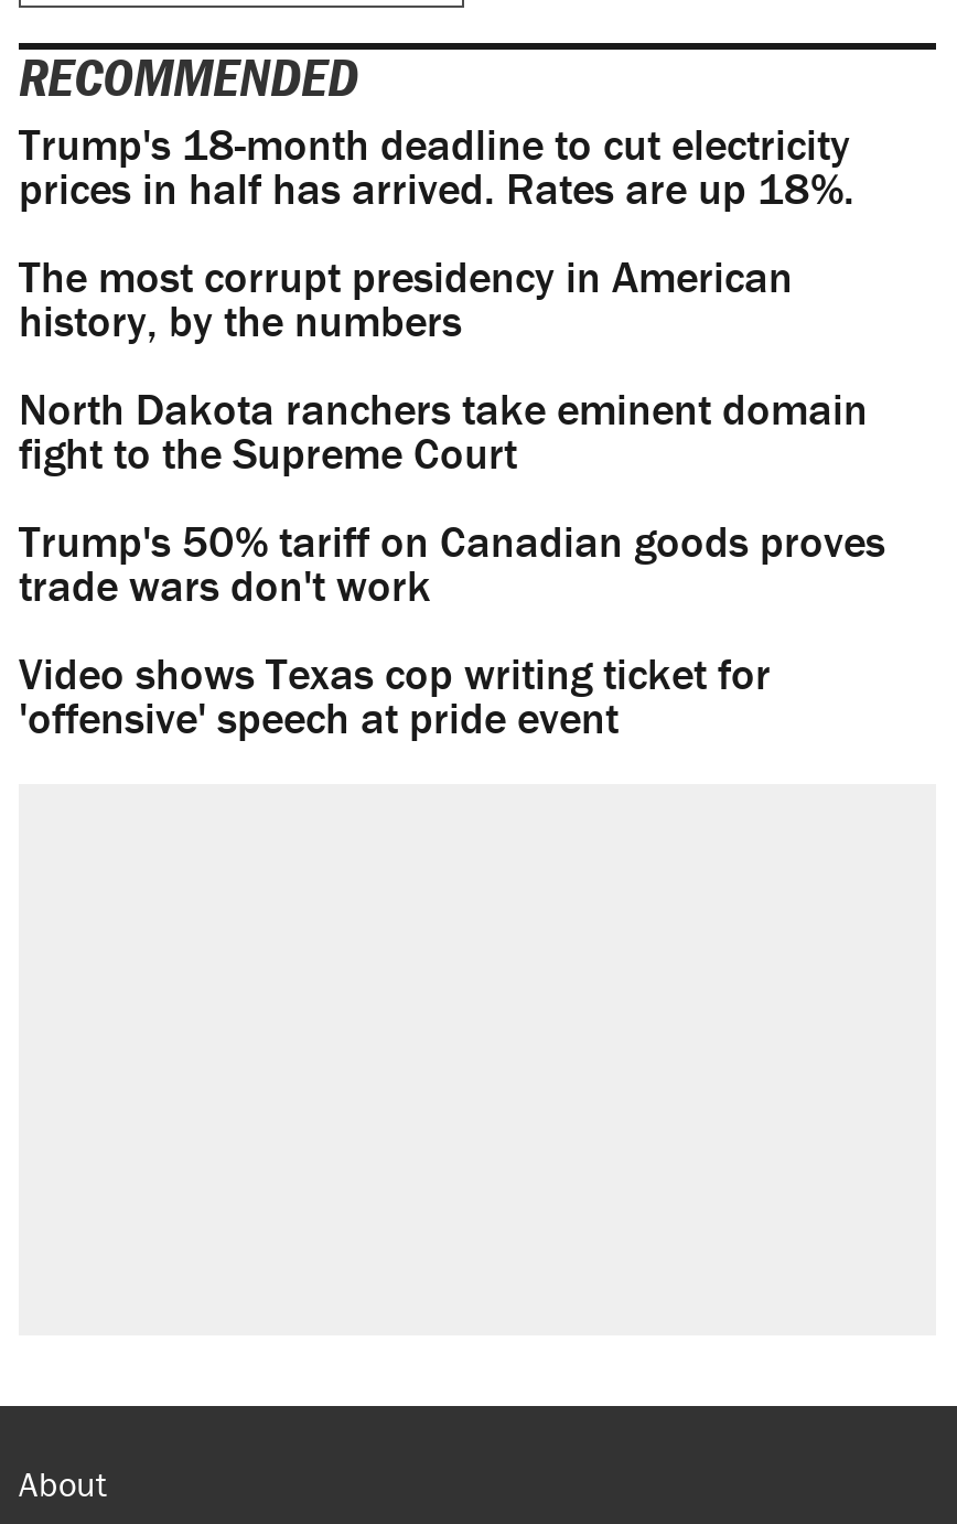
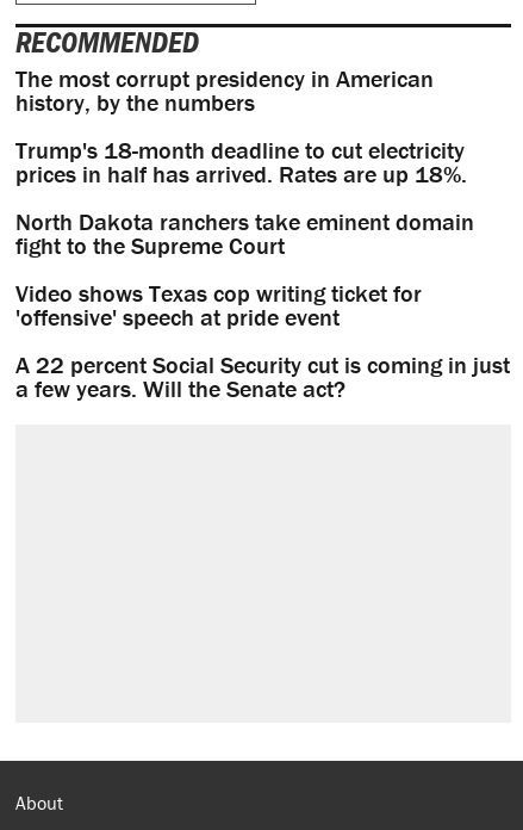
moved down: Trump's 18-month deadline to cut electricity | prices in half has arrived. Rates are up 18%.

moved up: The most corrupt presidency in American | history, by the numbers

- Trump's 50% tariff on Canadian goods proves
- trade wars don't work

moved up: Video shows Texas cop writing ticket for | 'offensive' speech at pride event

+ A 22 percent Social Security cut is coming in just
+ a few years. Will the Senate act?
